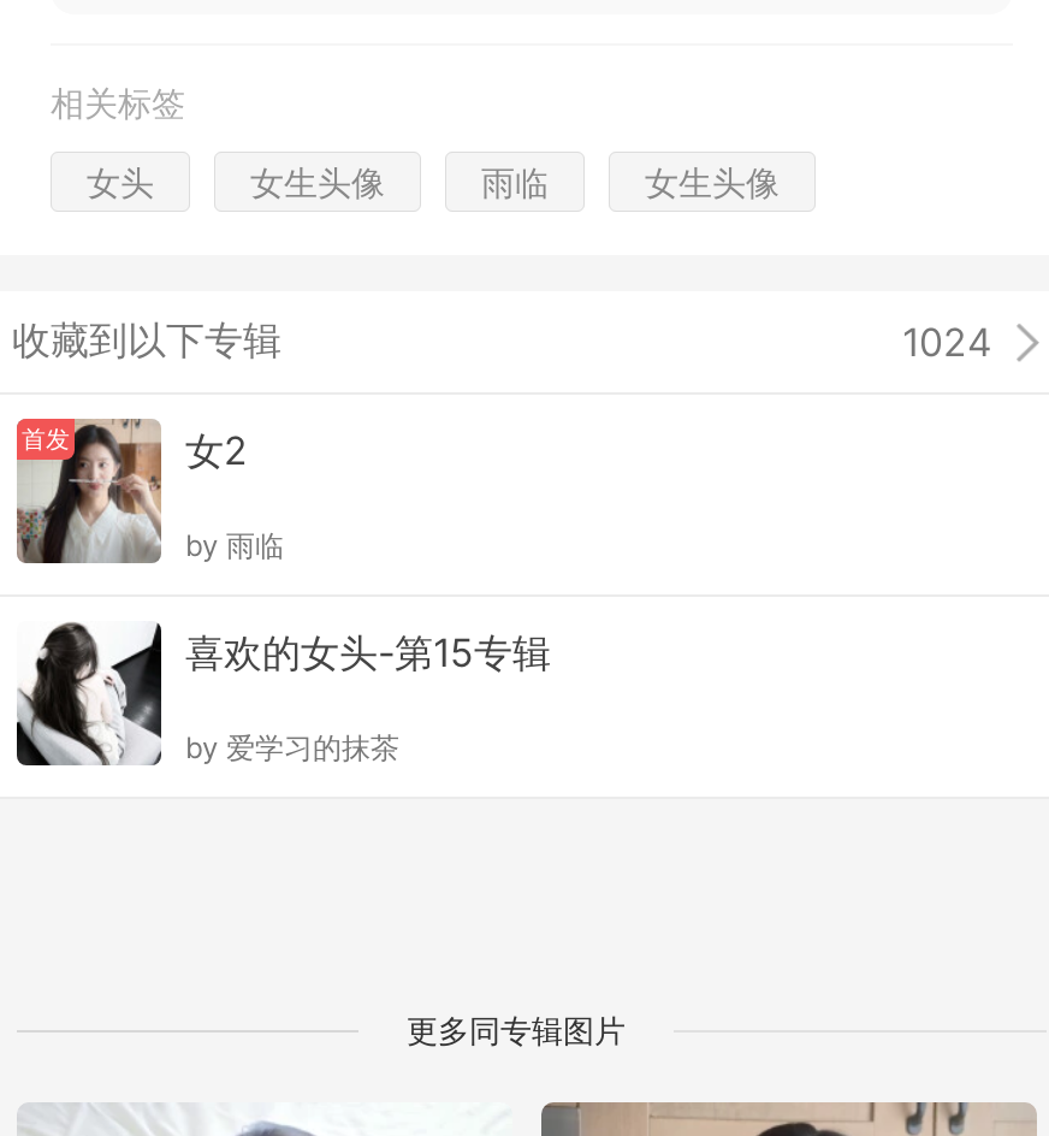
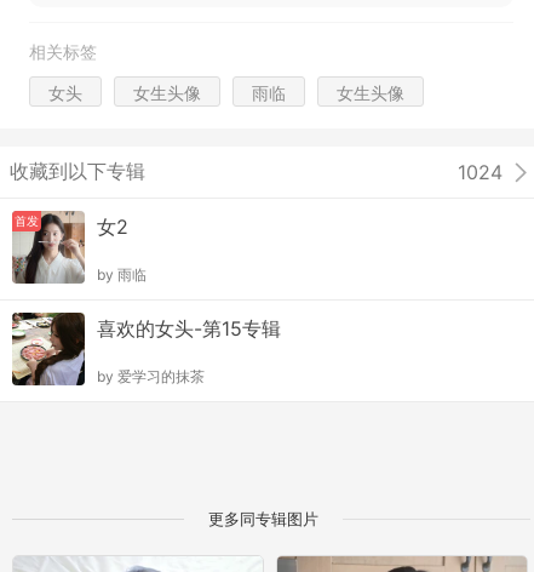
- [image]
+ [image]
